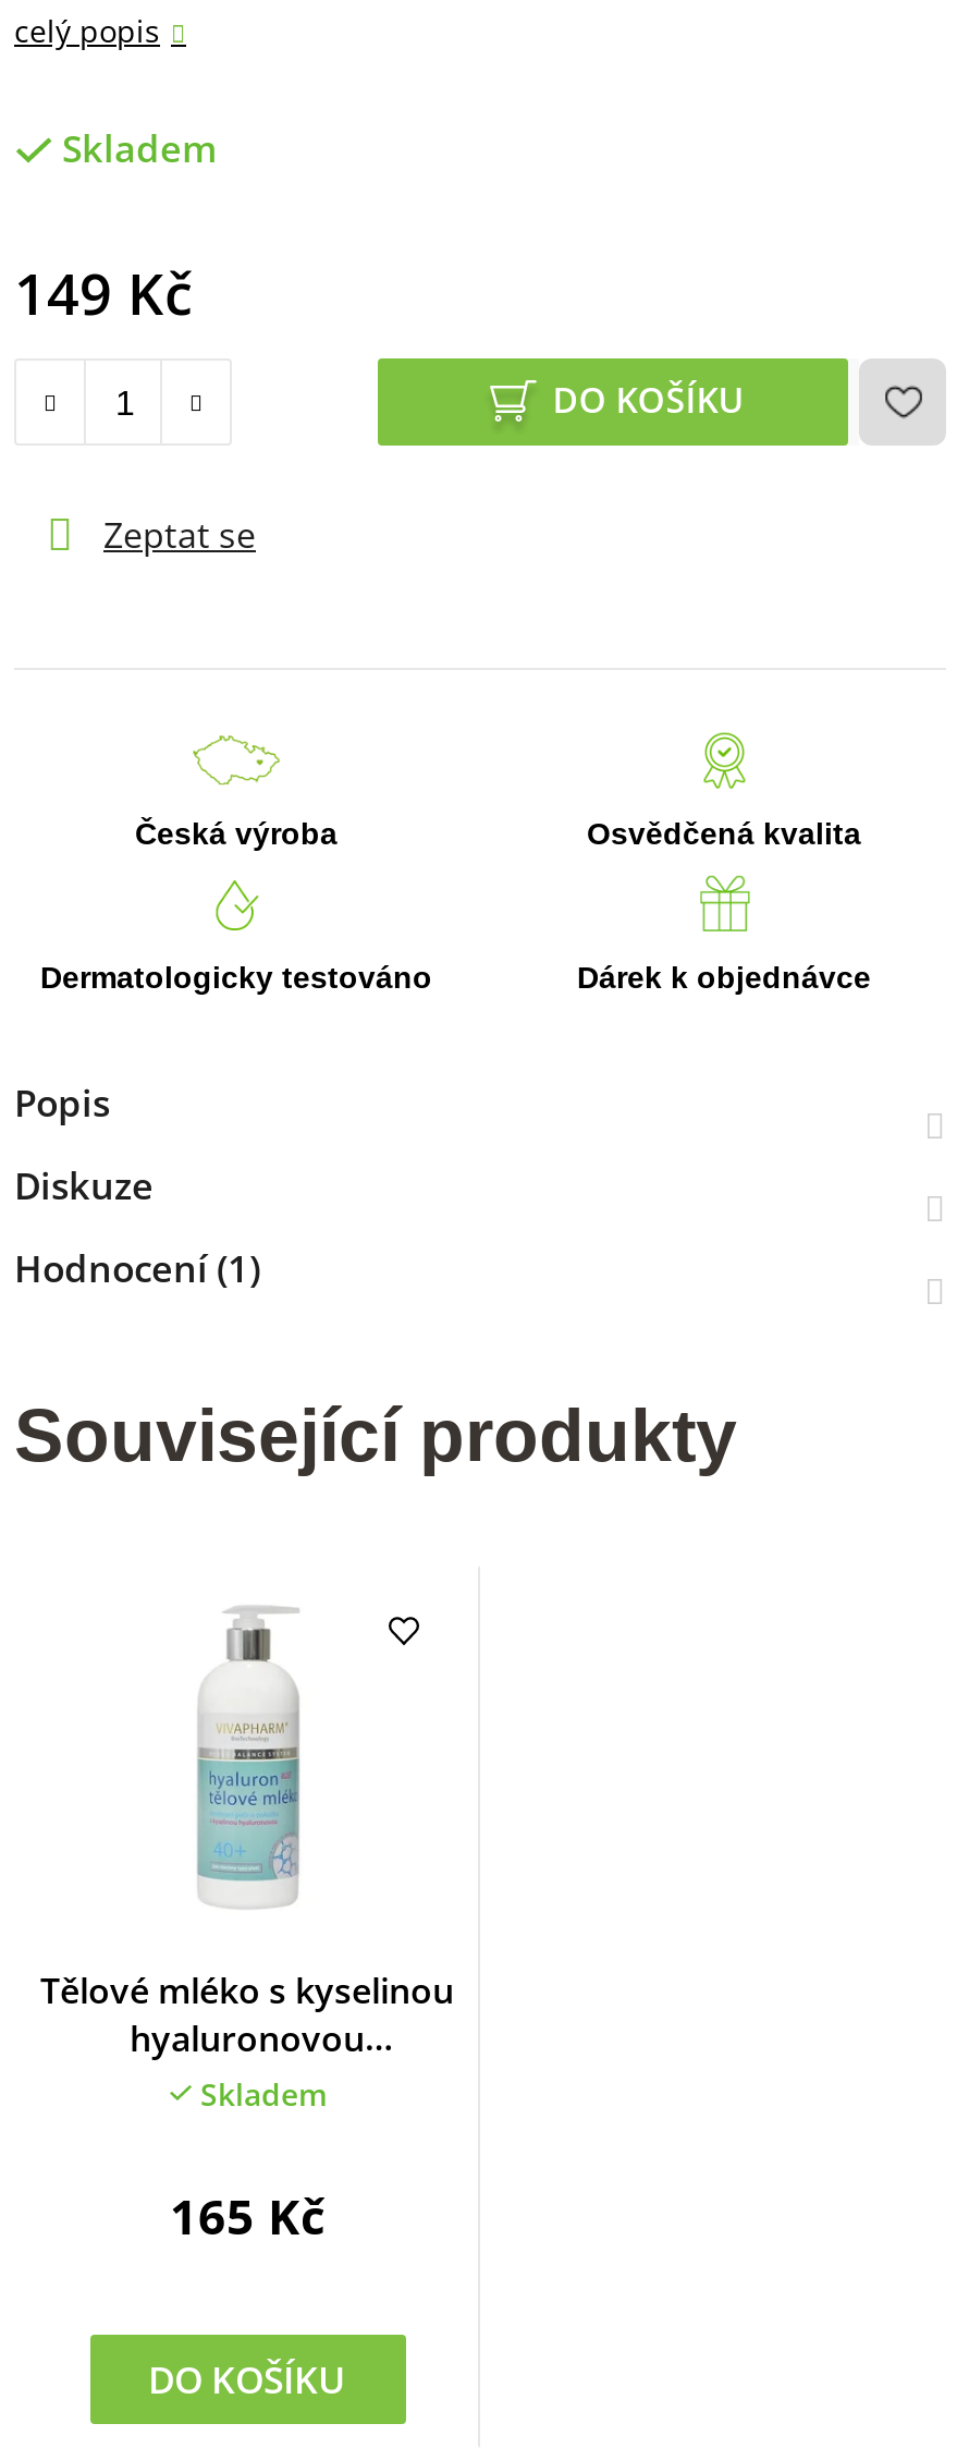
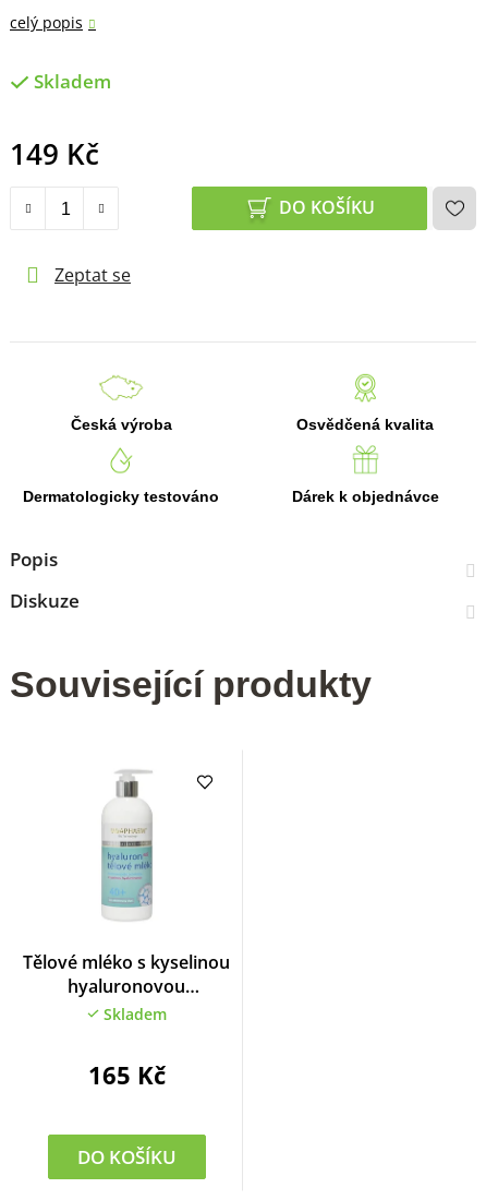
- Hodnocení (1)
